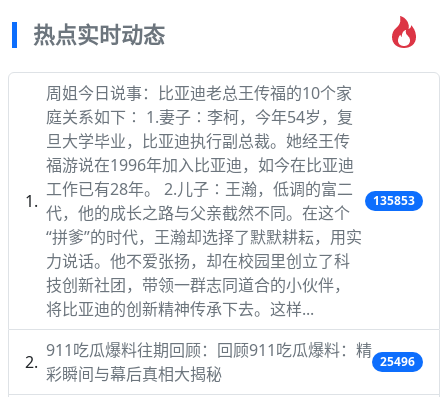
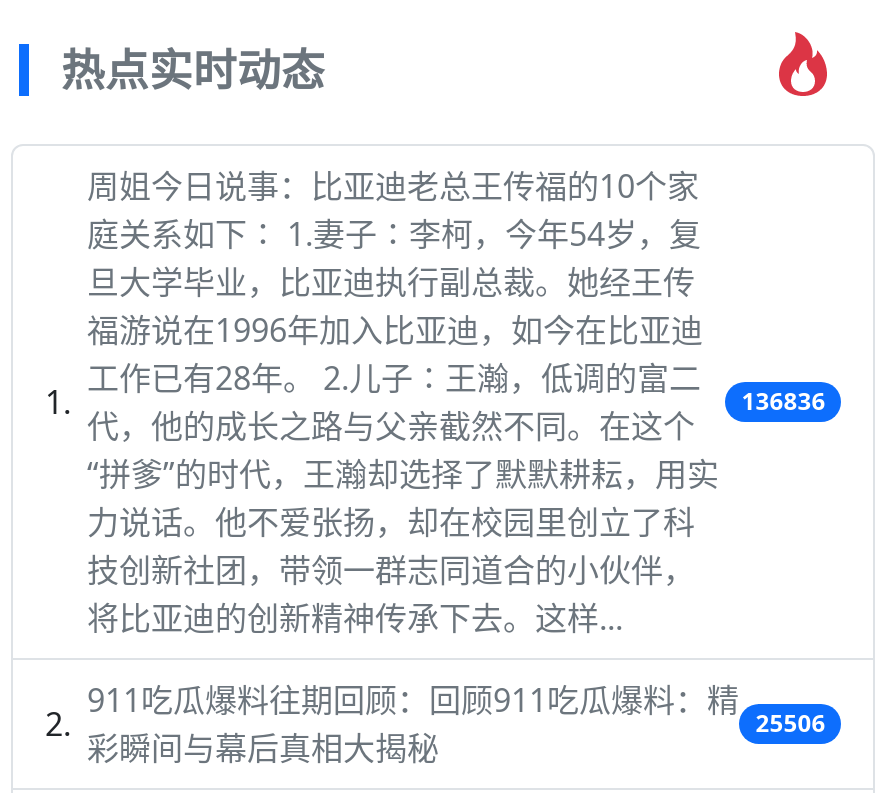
- 135853
+ 136836

- 25496
+ 25506
